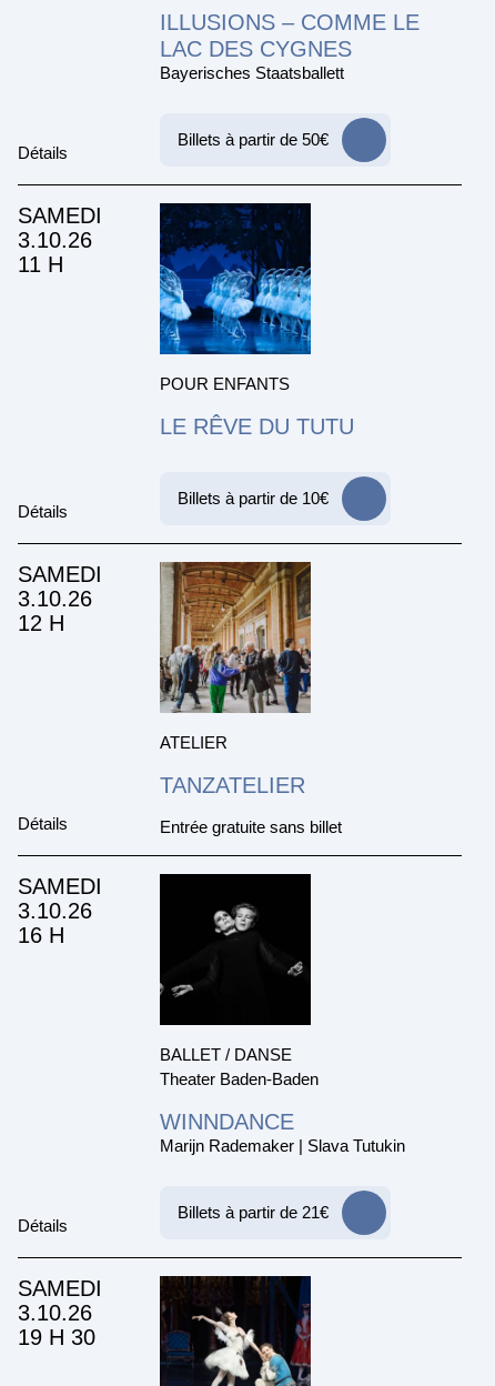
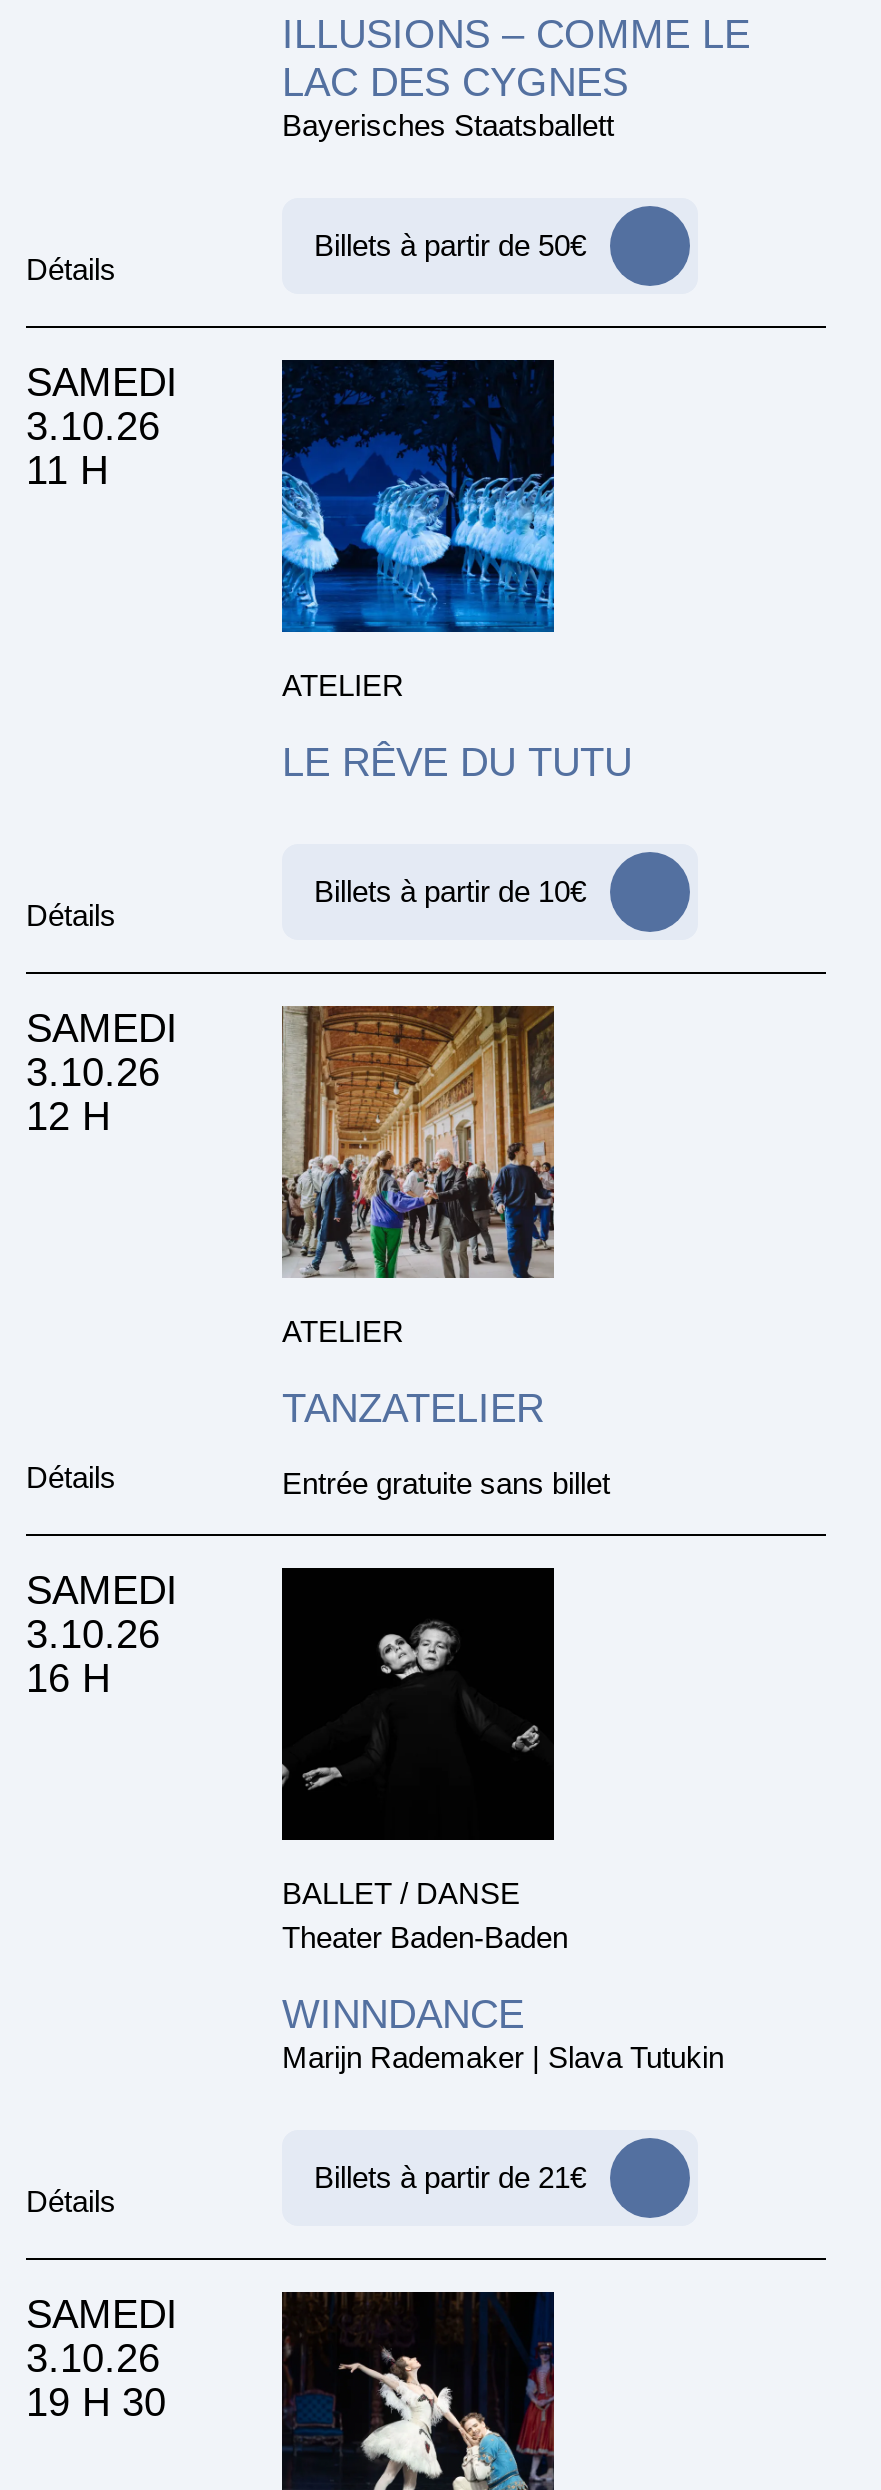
- POUR ENFANTS
+ ATELIER
